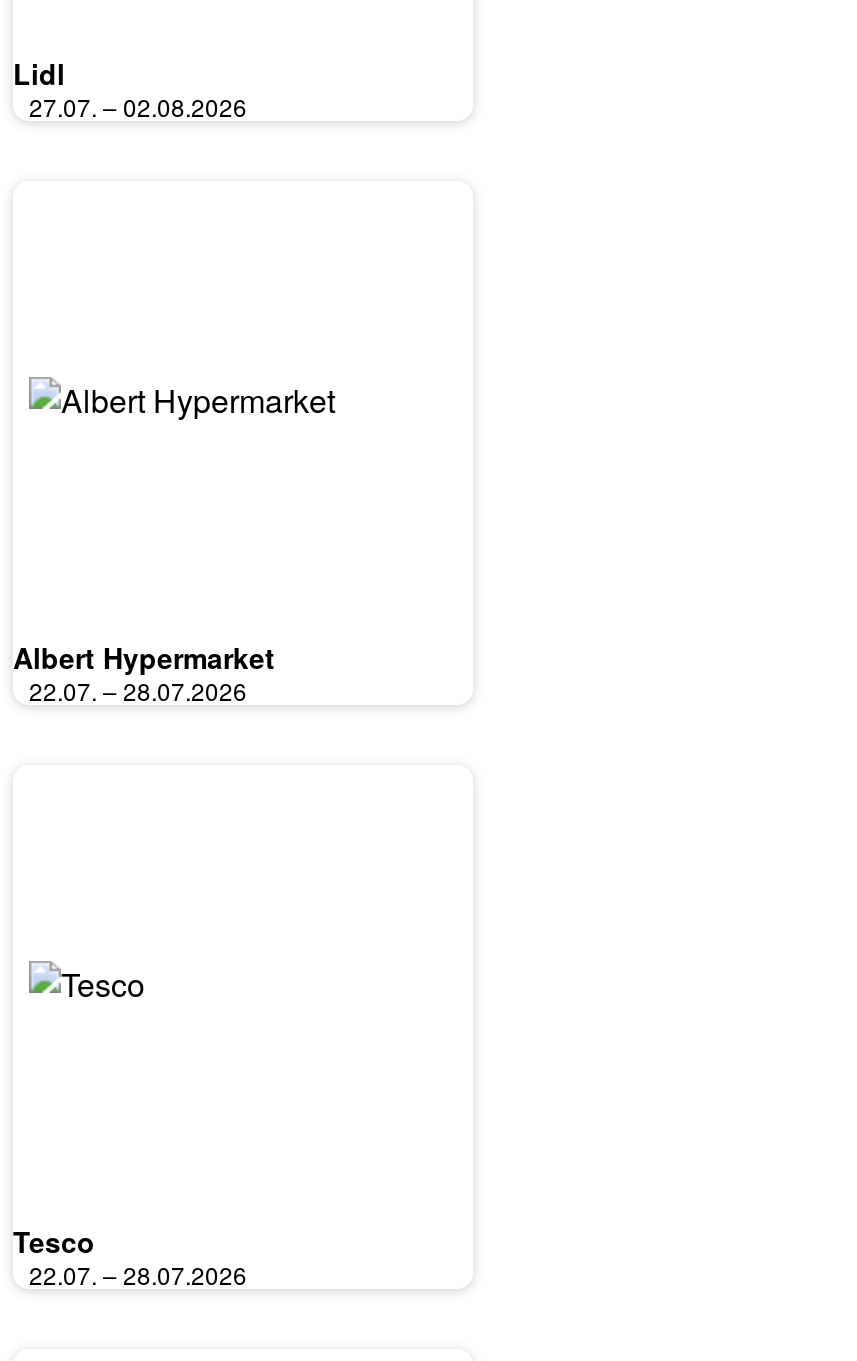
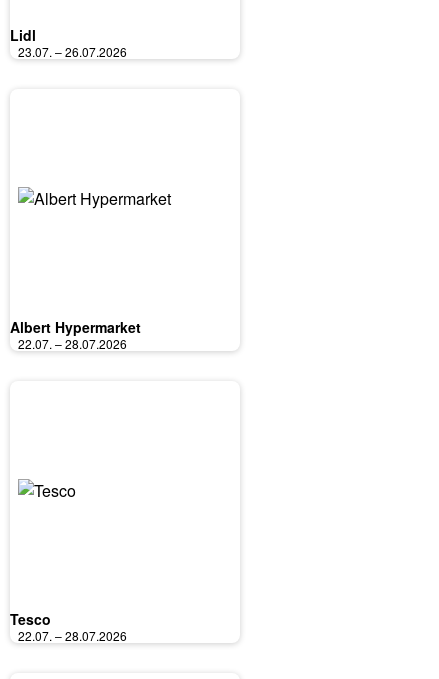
- 27.07. – 02.08.2026
+ 23.07. – 26.07.2026
